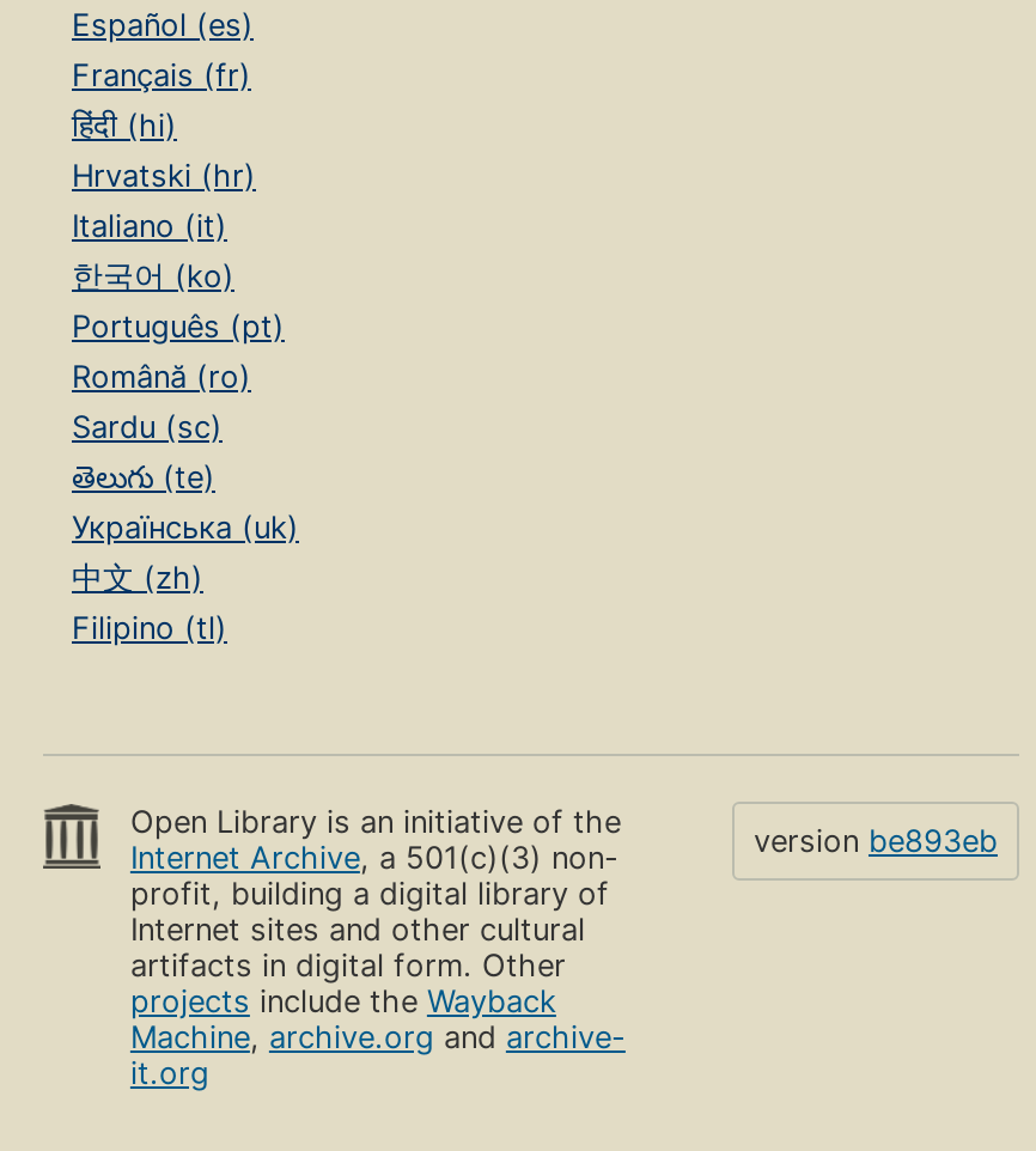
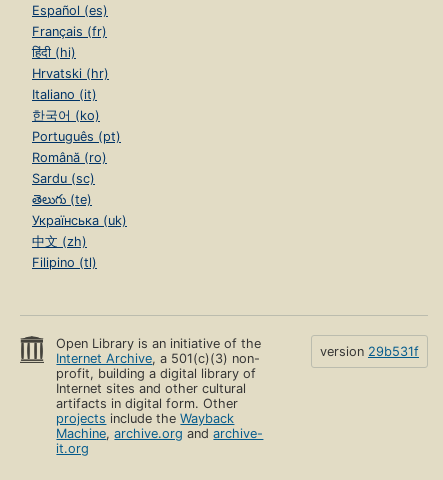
- version be893eb
+ version 29b531f
